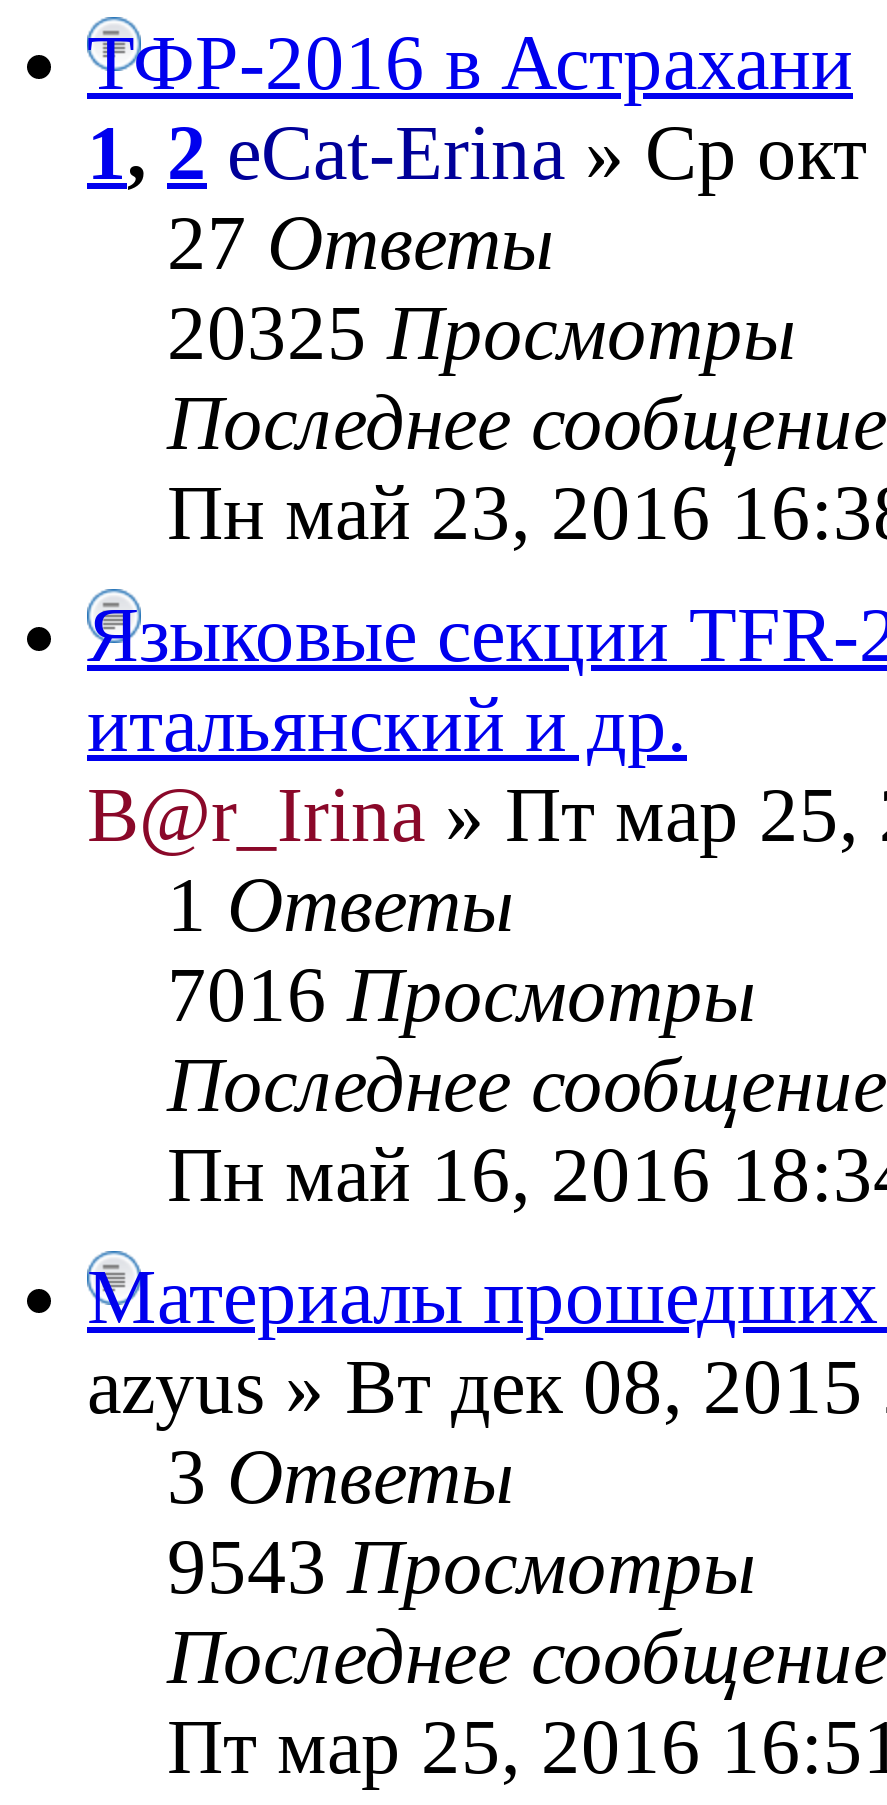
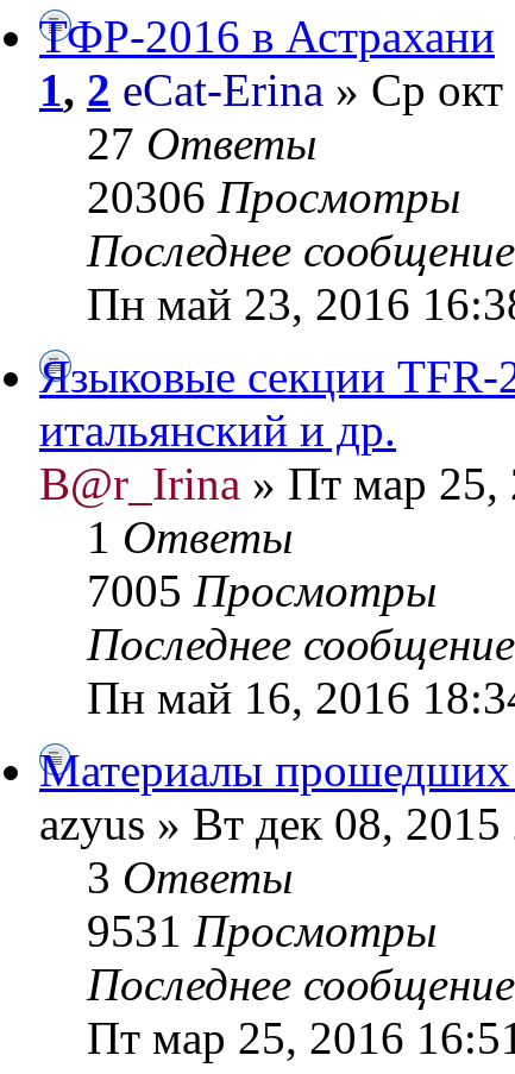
- 20325 Просмотры
+ 20306 Просмотры

- 7016 Просмотры
+ 7005 Просмотры

- 9543 Просмотры
+ 9531 Просмотры
